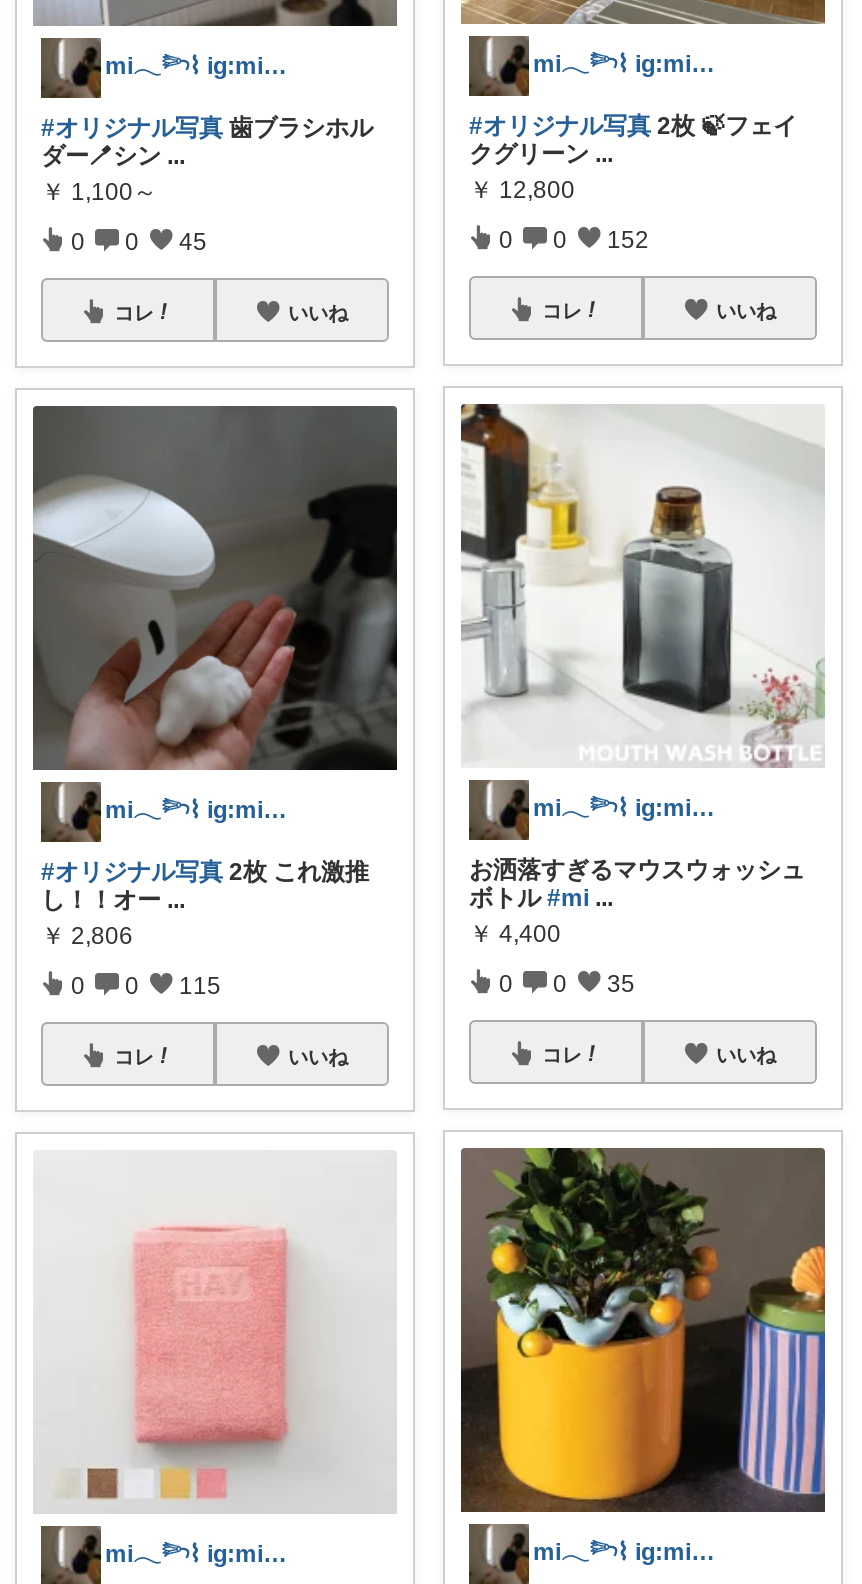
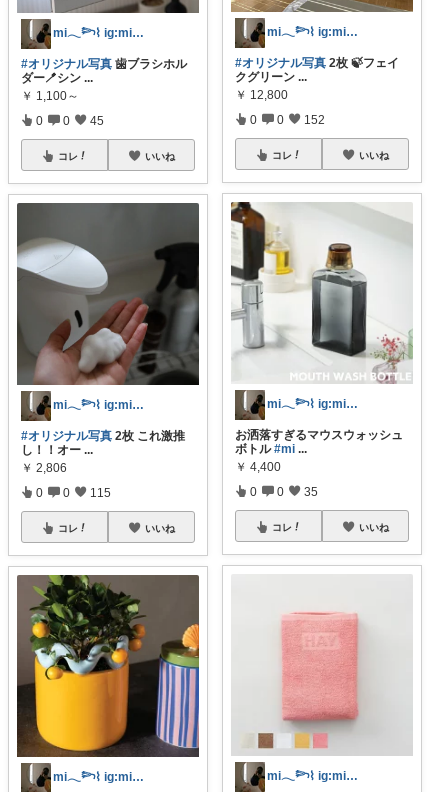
- [image]
+ [image]

- [image]
+ [image]
